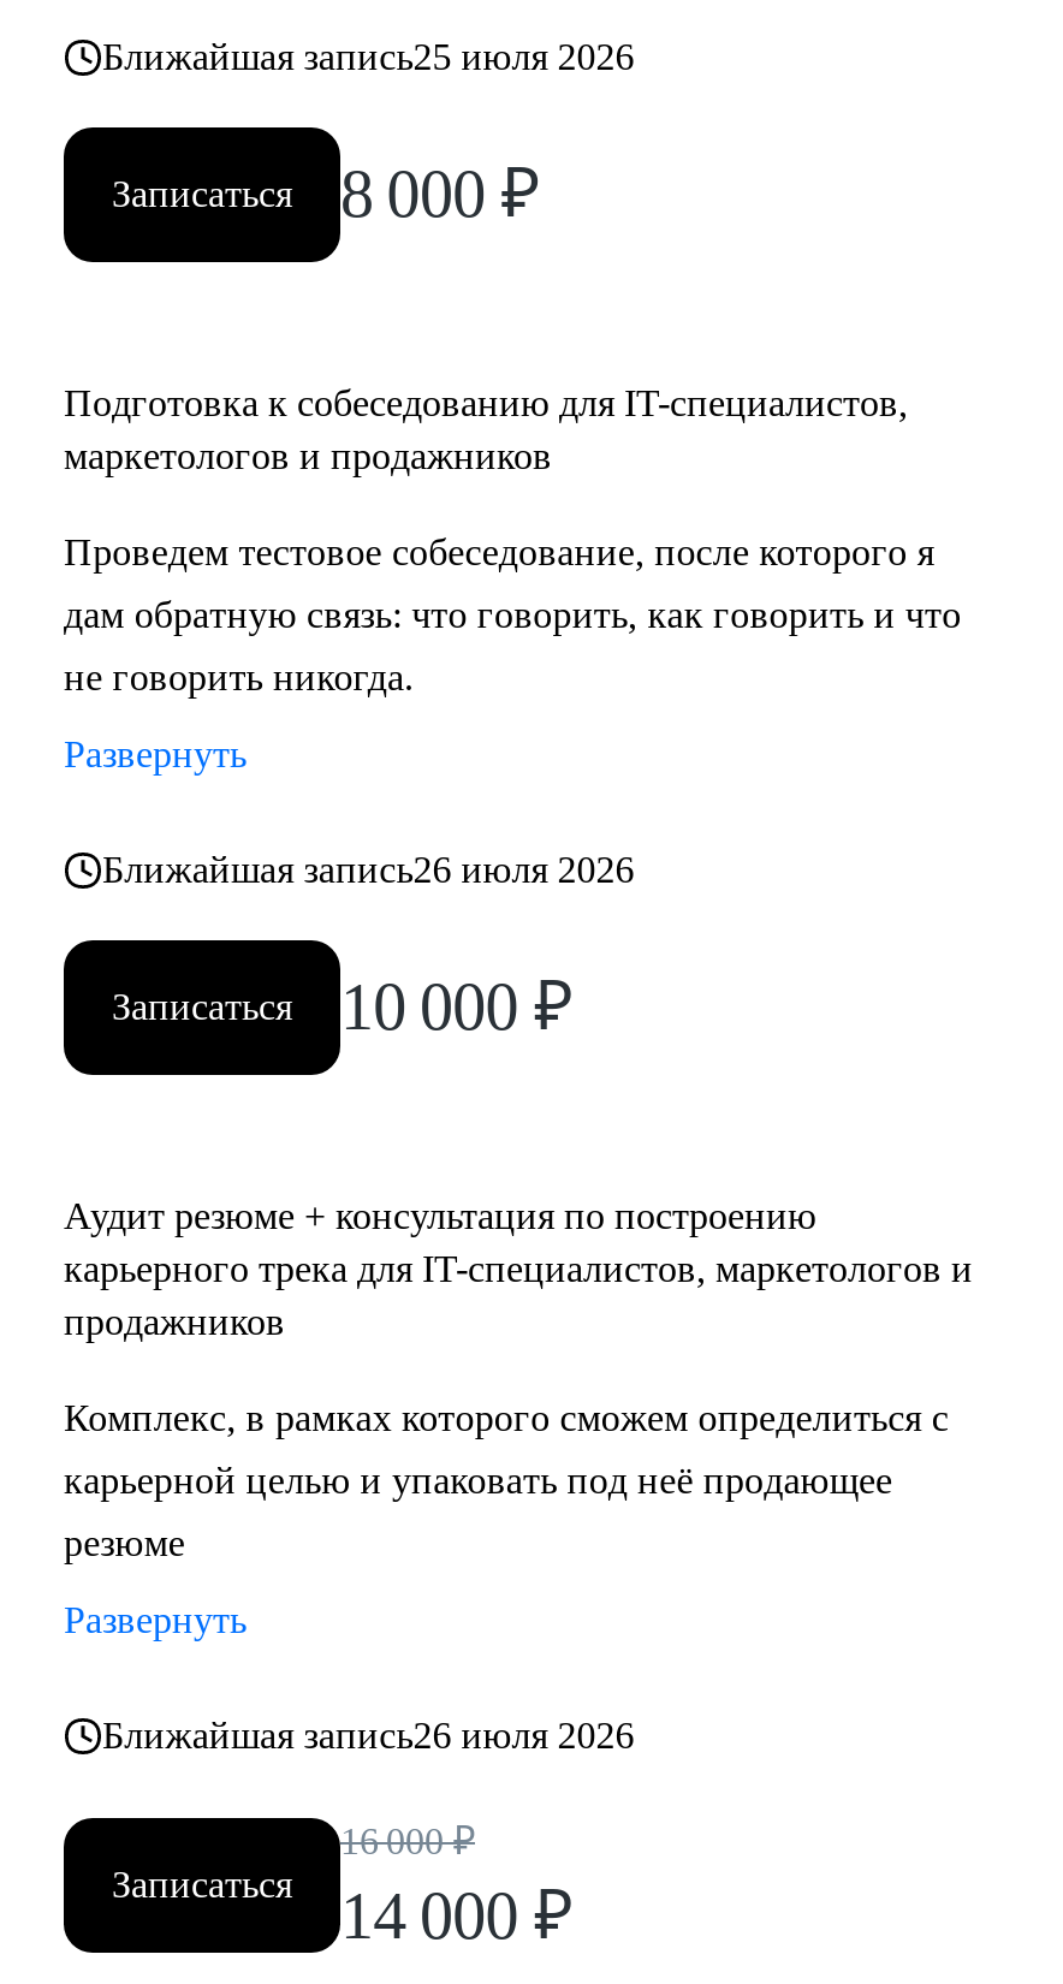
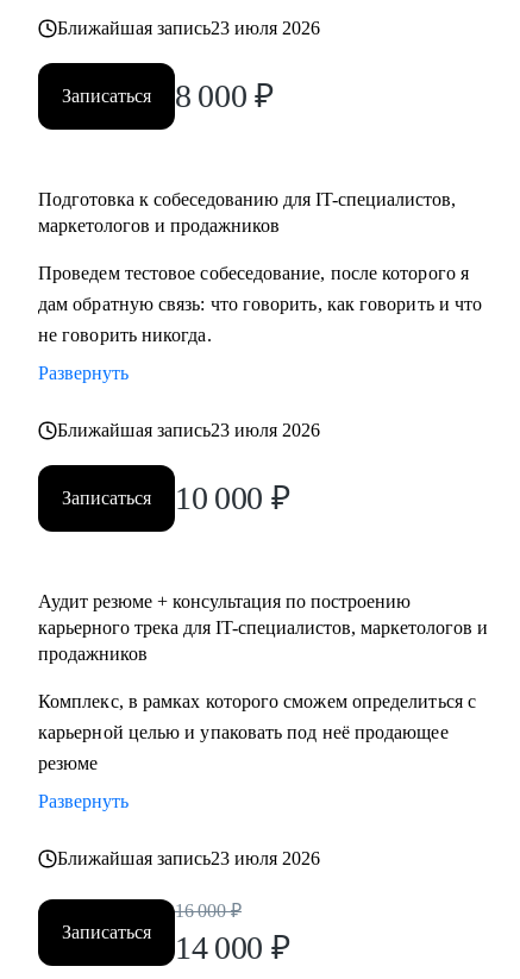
- Ближайшая запись25 июля 2026
+ Ближайшая запись23 июля 2026

- Ближайшая запись26 июля 2026
+ Ближайшая запись23 июля 2026

- Ближайшая запись26 июля 2026
+ Ближайшая запись23 июля 2026
